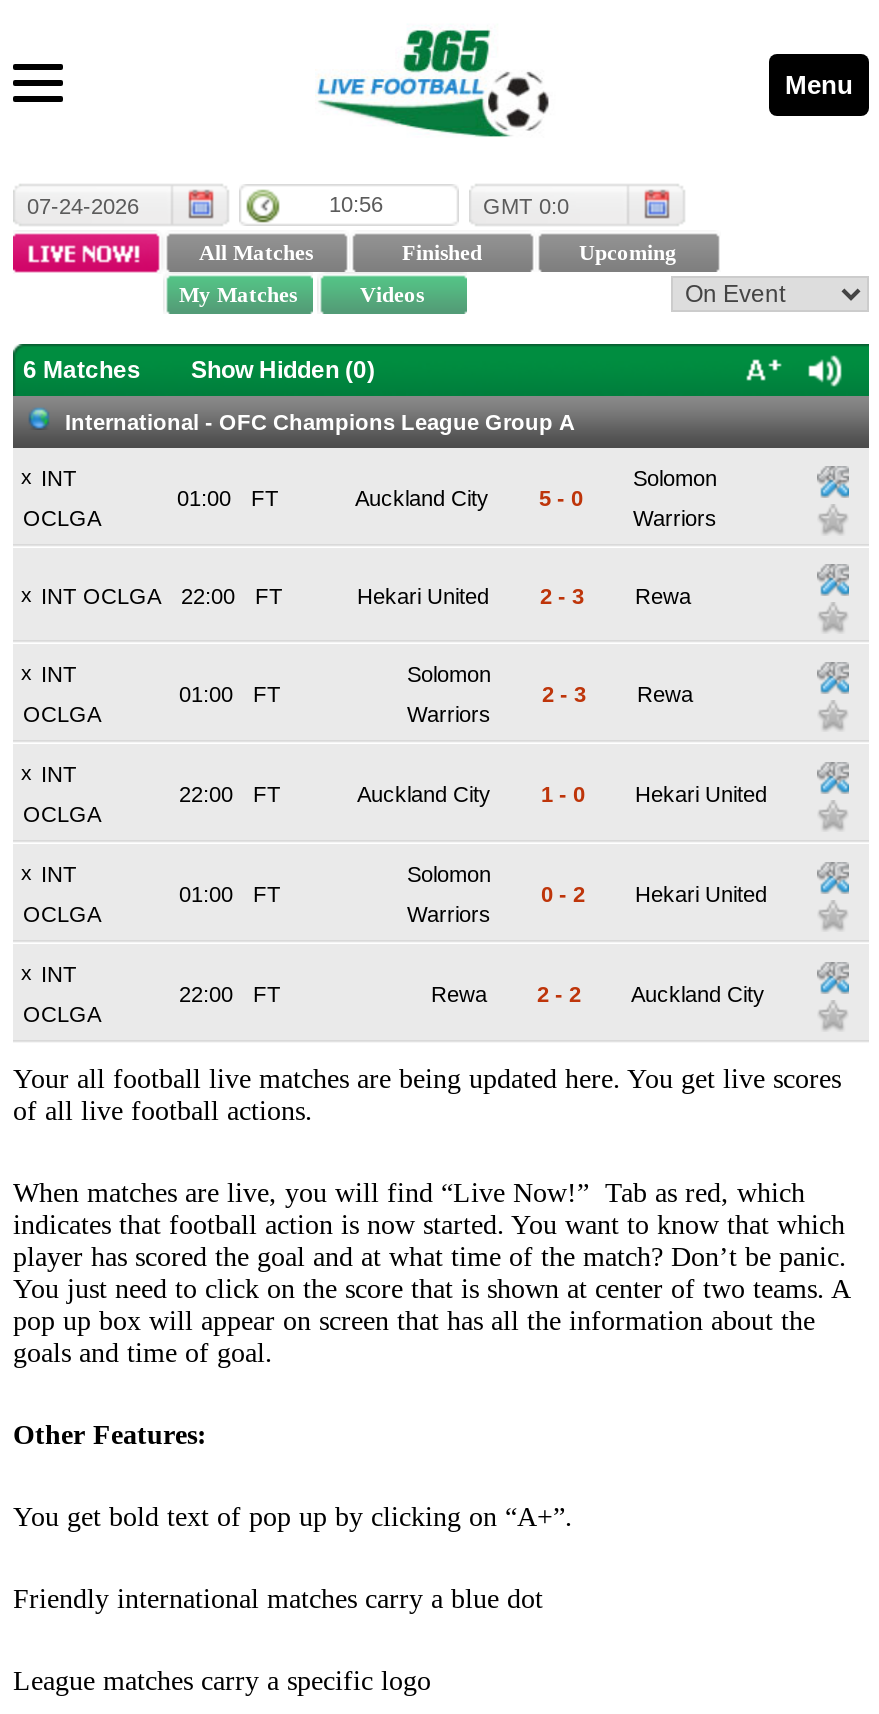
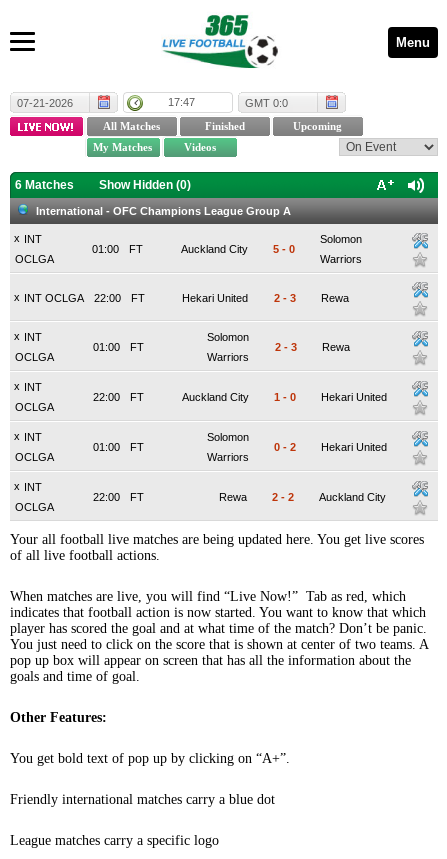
- 07-24-2026
+ 07-21-2026

- 10:56
+ 17:47
